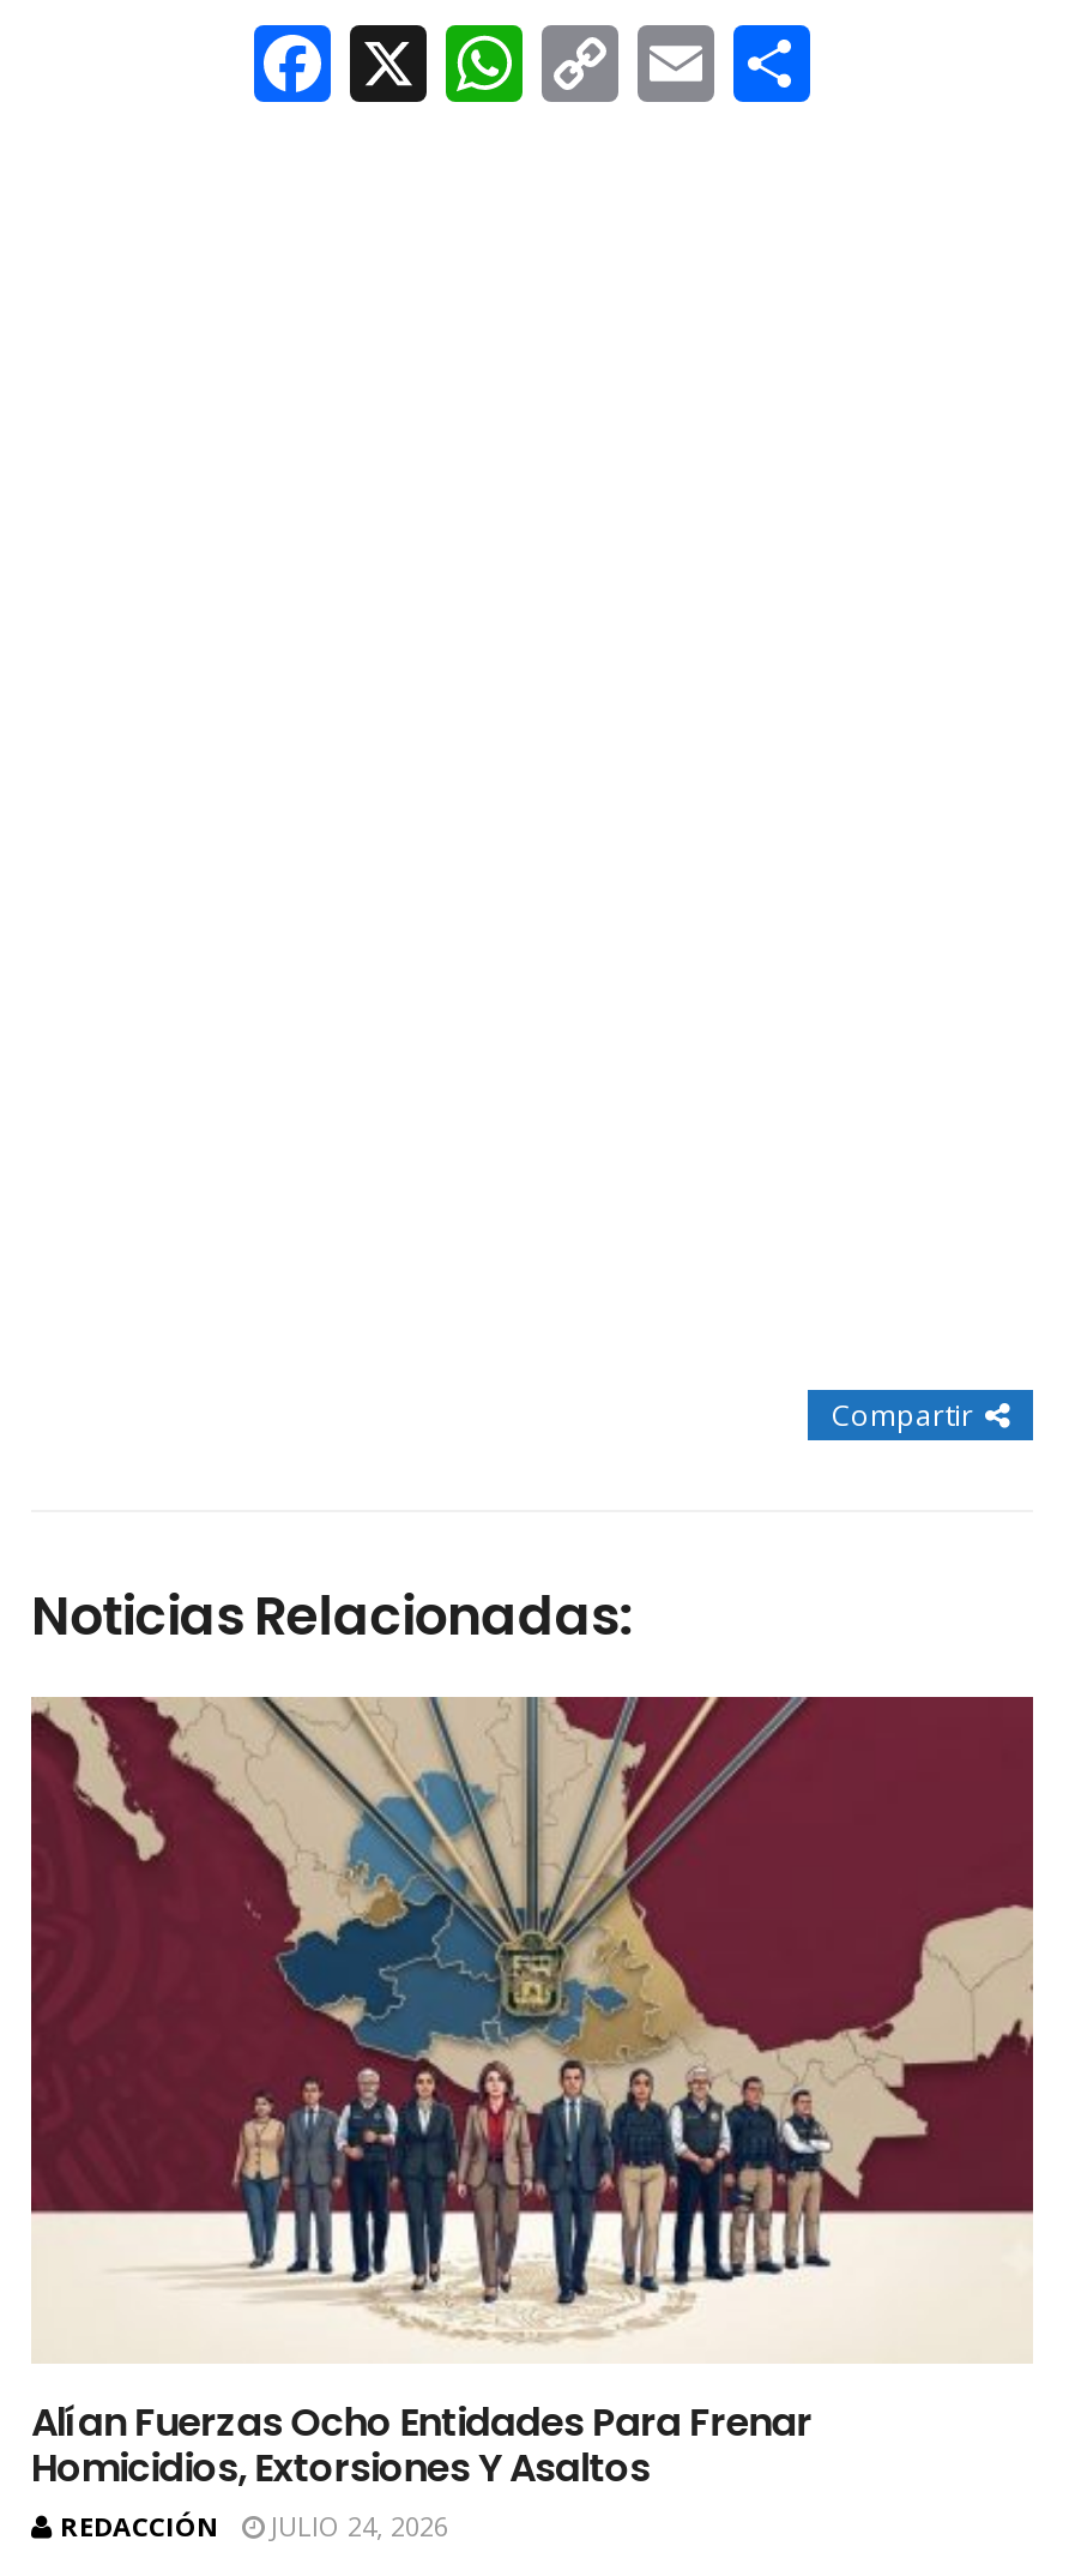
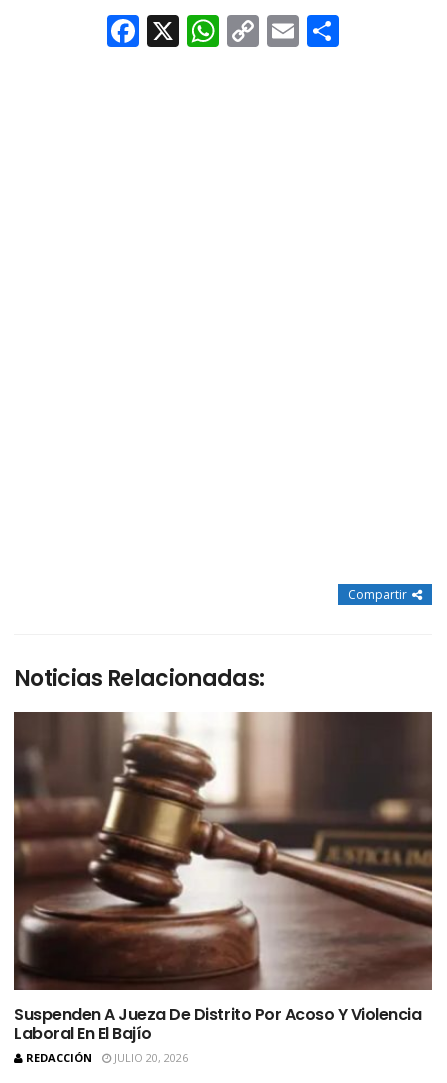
- [image]
- Alían Fuerzas Ocho Entidades Para Frenar
- Homicidios, Extorsiones Y Asaltos
+ [image]
+ Suspenden A Jueza De Distrito Por Acoso Y Violencia
+ Laboral En El Bajío

- REDACCIÓN JULIO 24, 2026
+ REDACCIÓN JULIO 20, 2026
